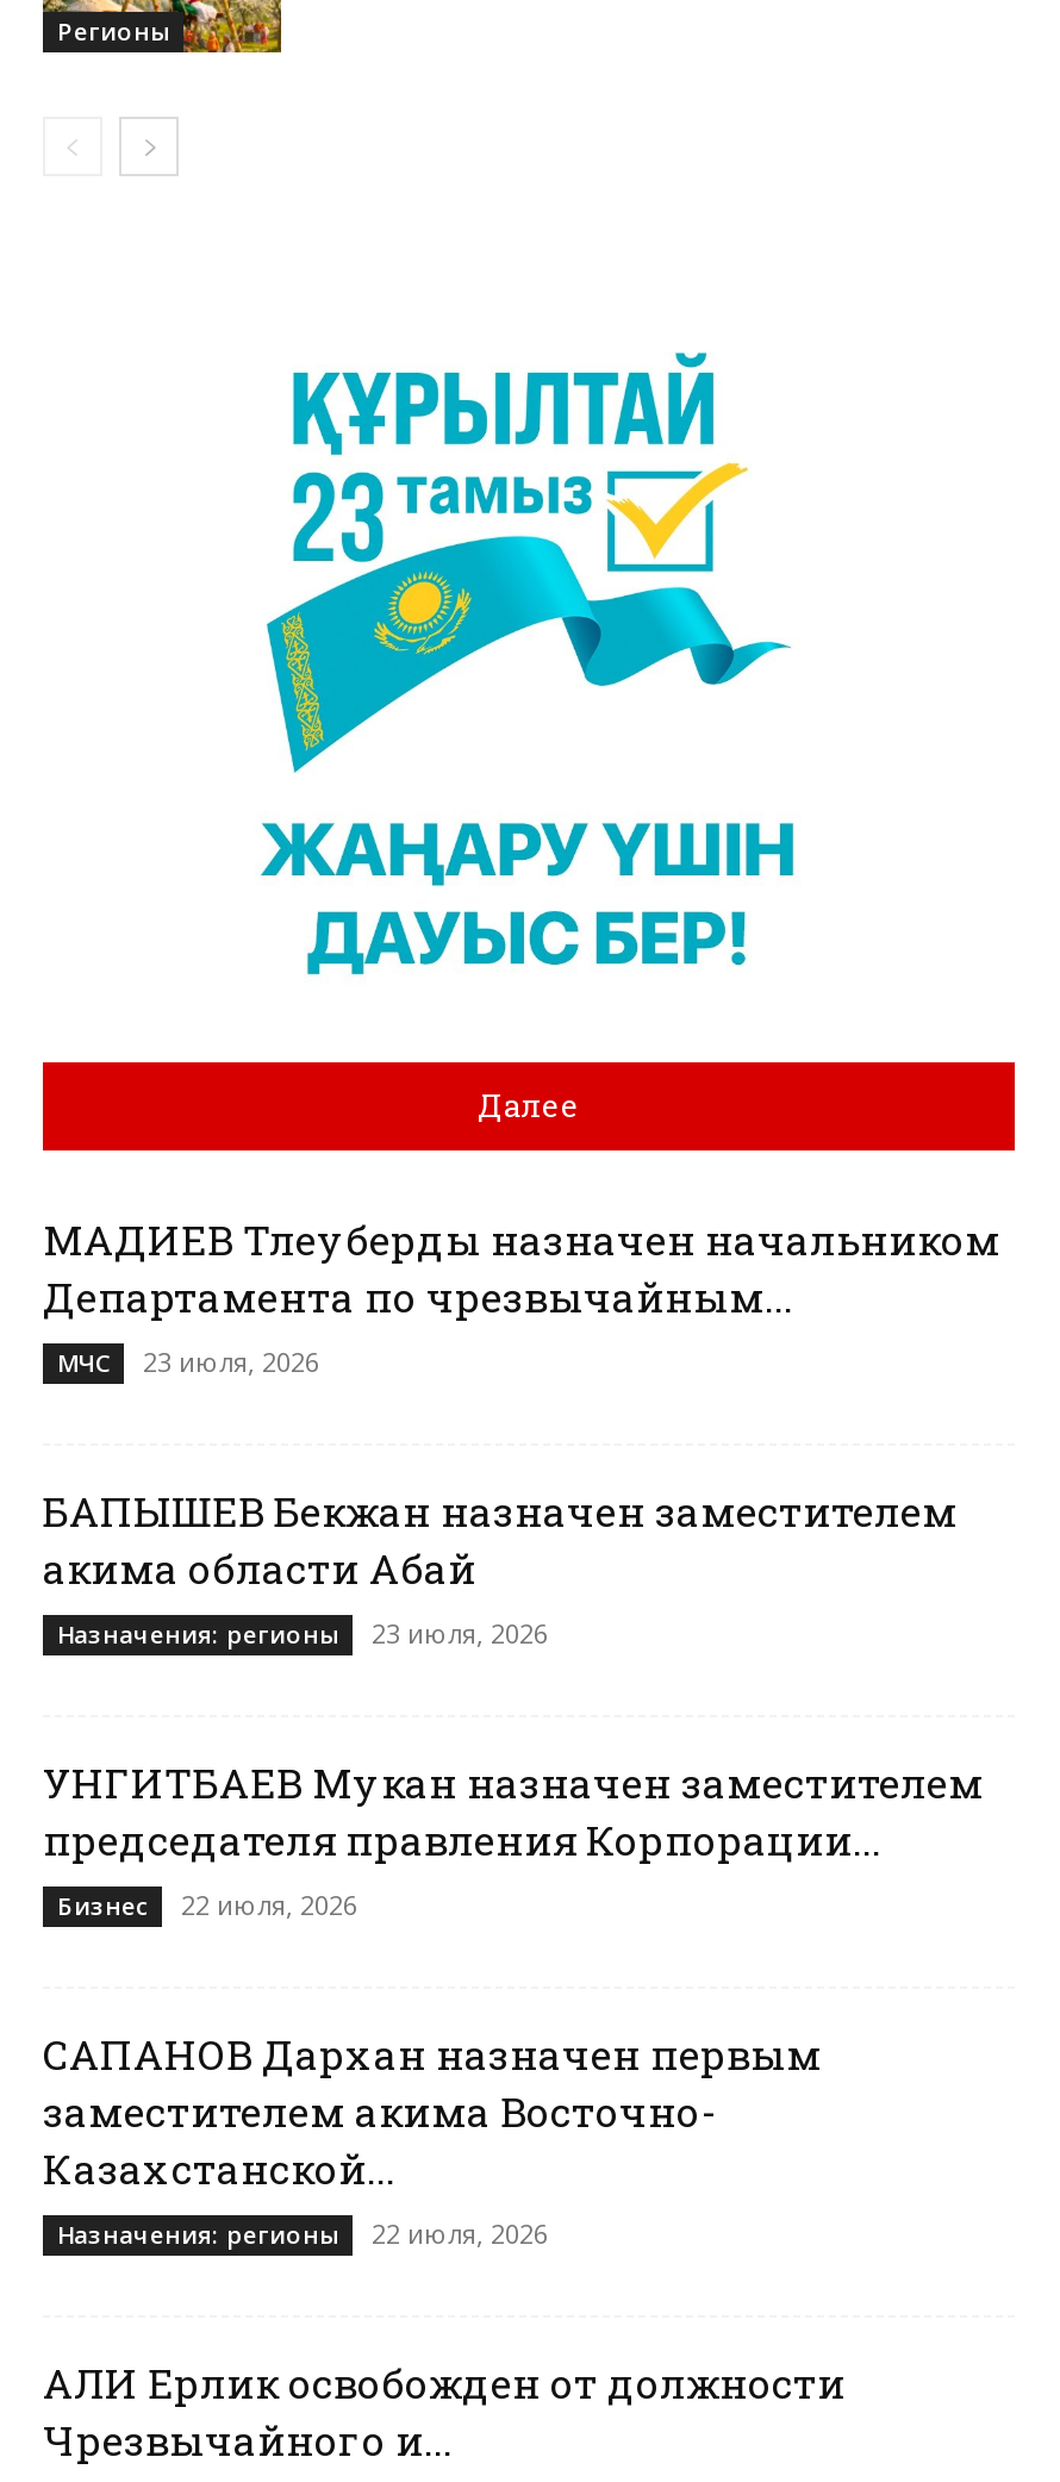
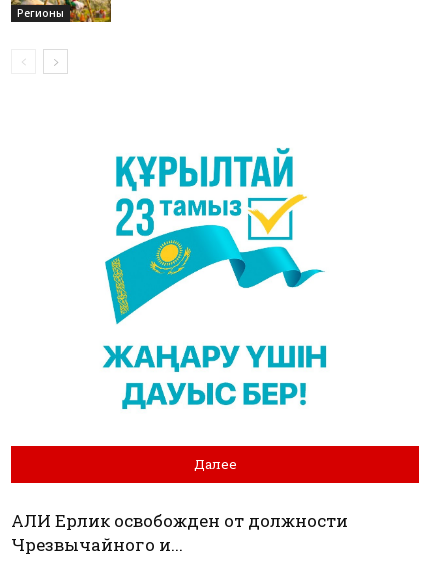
- МАДИЕВ Тлеуберды назначен начальником
- Департамента по чрезвычайным...
- МЧС
- 23 июля, 2026
- БАПЫШЕВ Бекжан назначен заместителем
- акима области Абай
- Назначения: регионы
- 23 июля, 2026
- УНГИТБАЕВ Мукан назначен заместителем
- председателя правления Корпорации...
- Бизнес
- 22 июля, 2026
- САПАНОВ Дархан назначен первым
- заместителем акима Восточно-
- Казахстанской...
- Назначения: регионы
- 22 июля, 2026
